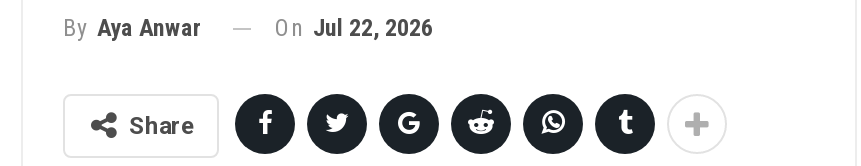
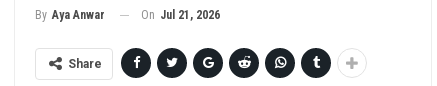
- On Jul 22, 2026
+ On Jul 21, 2026
